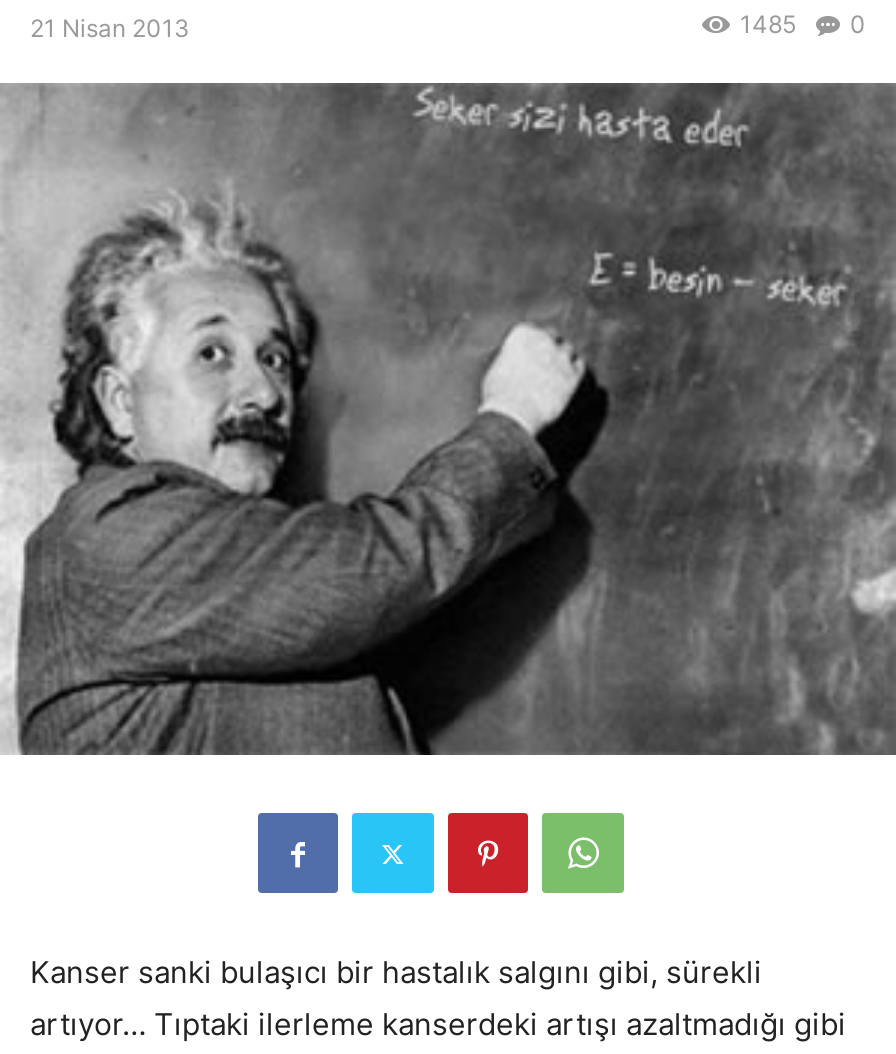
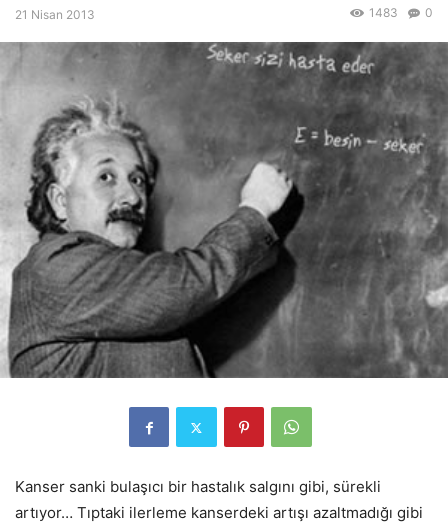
- 1485 0
+ 1483 0
